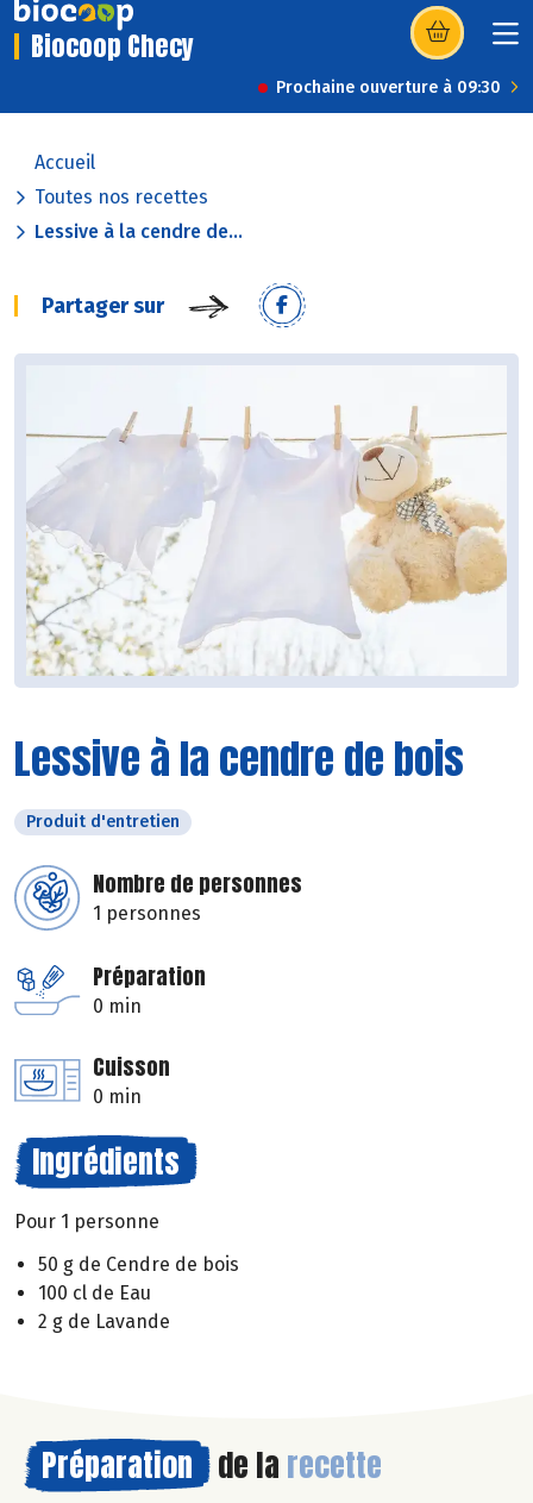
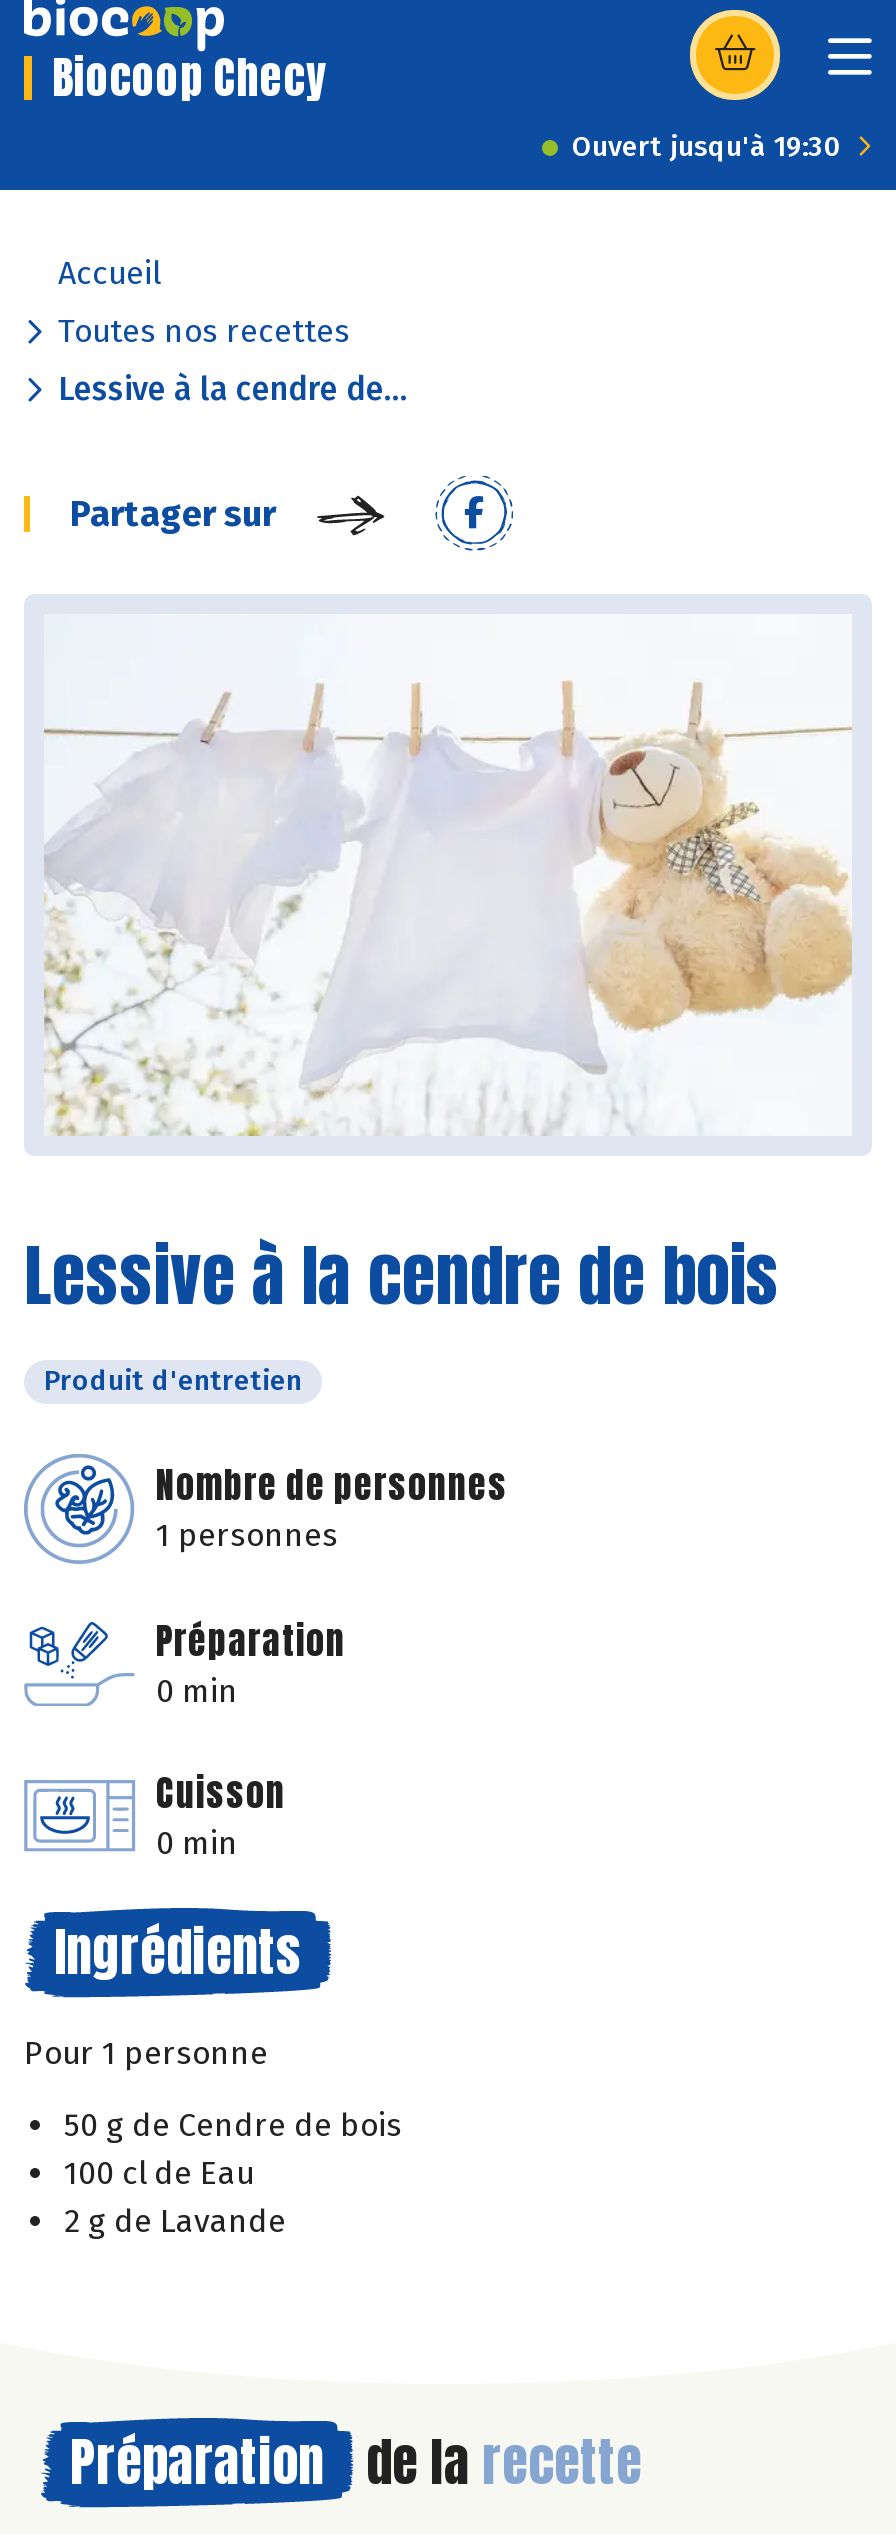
- Prochaine ouverture à 09:30
+ Ouvert jusqu'à 19:30
